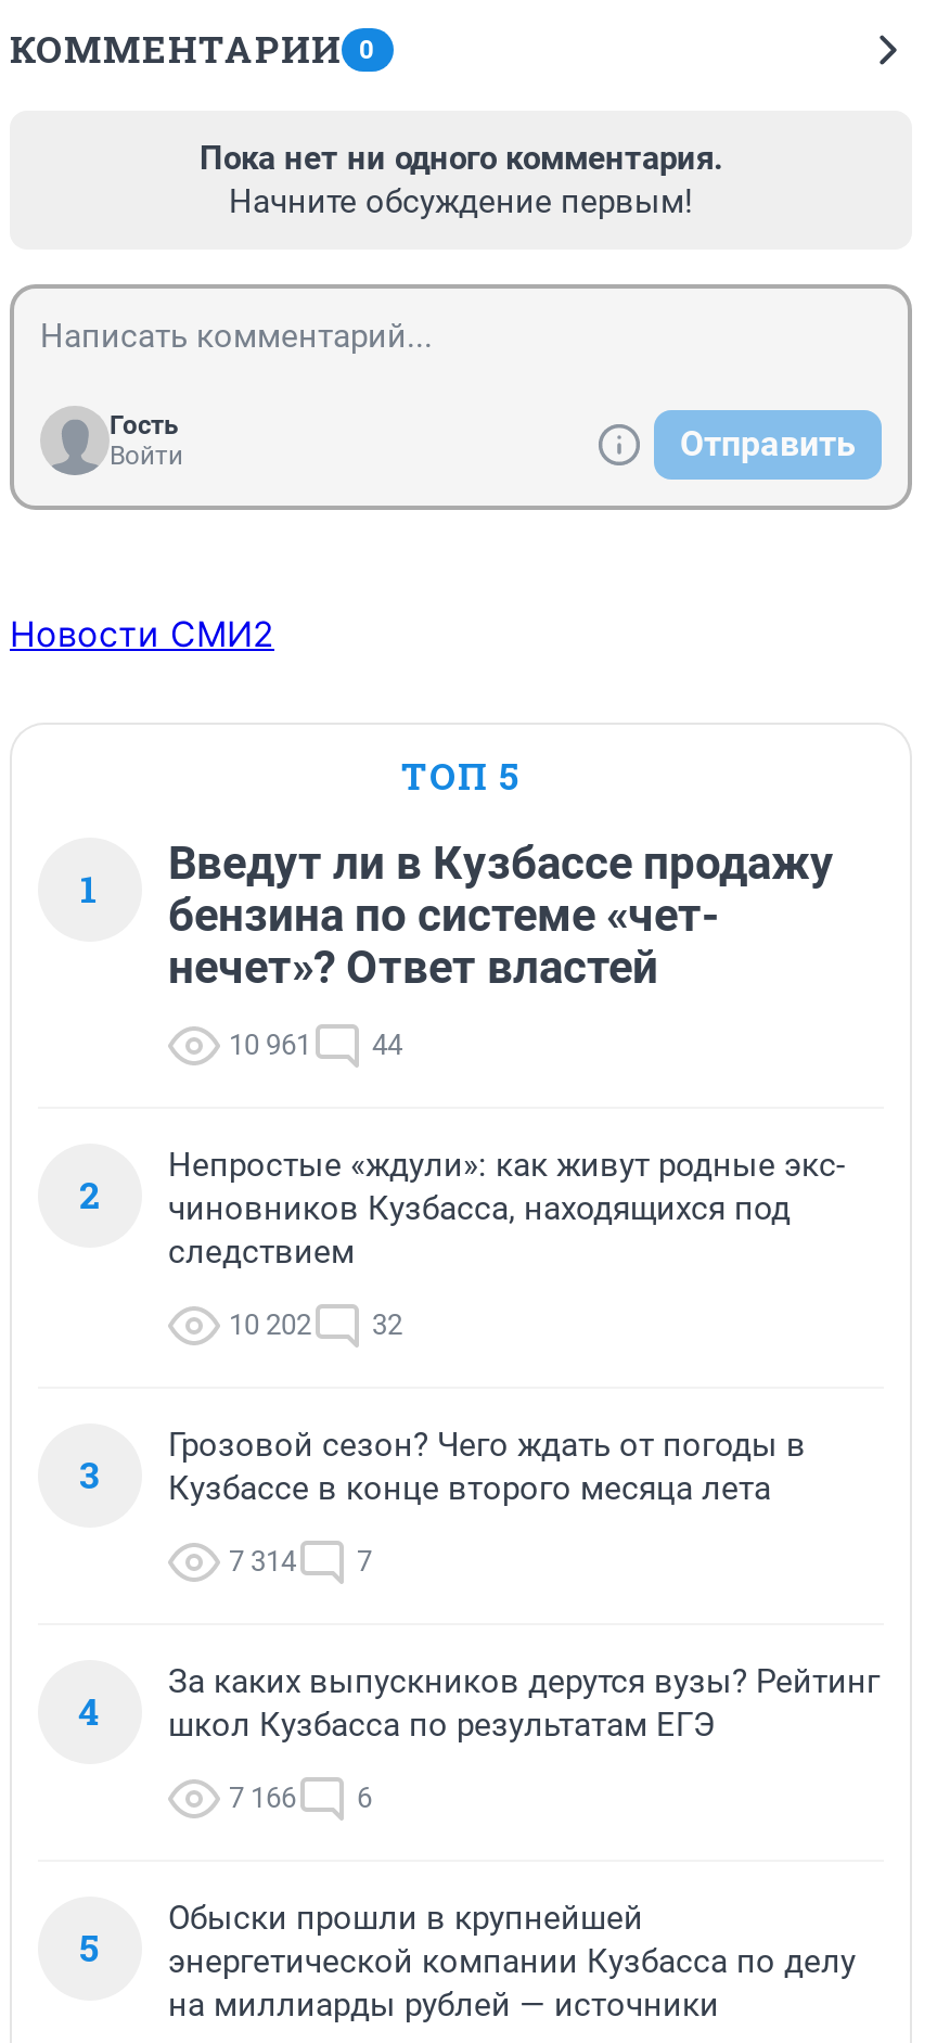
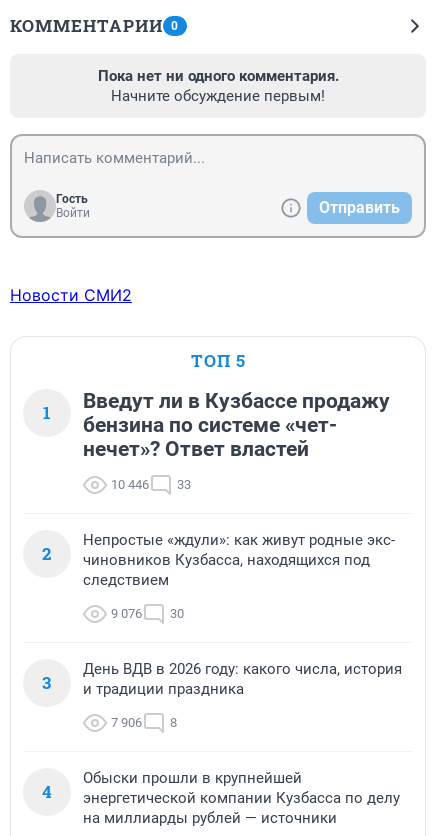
- 10 961
+ 10 446

- 44
+ 33

- 10 202
+ 9 076

- 32
+ 30

- Грозовой сезон? Чего ждать от погоды в
- Кузбассе в конце второго месяца лета
+ День ВДВ в 2026 году: какого числа, история
+ и традиции праздника

- 7 314
- 7
+ 7 906
+ 8

- За каких выпускников дерутся вузы? Рейтинг
- школ Кузбасса по результатам ЕГЭ
- 7 166
- 6
- 5
